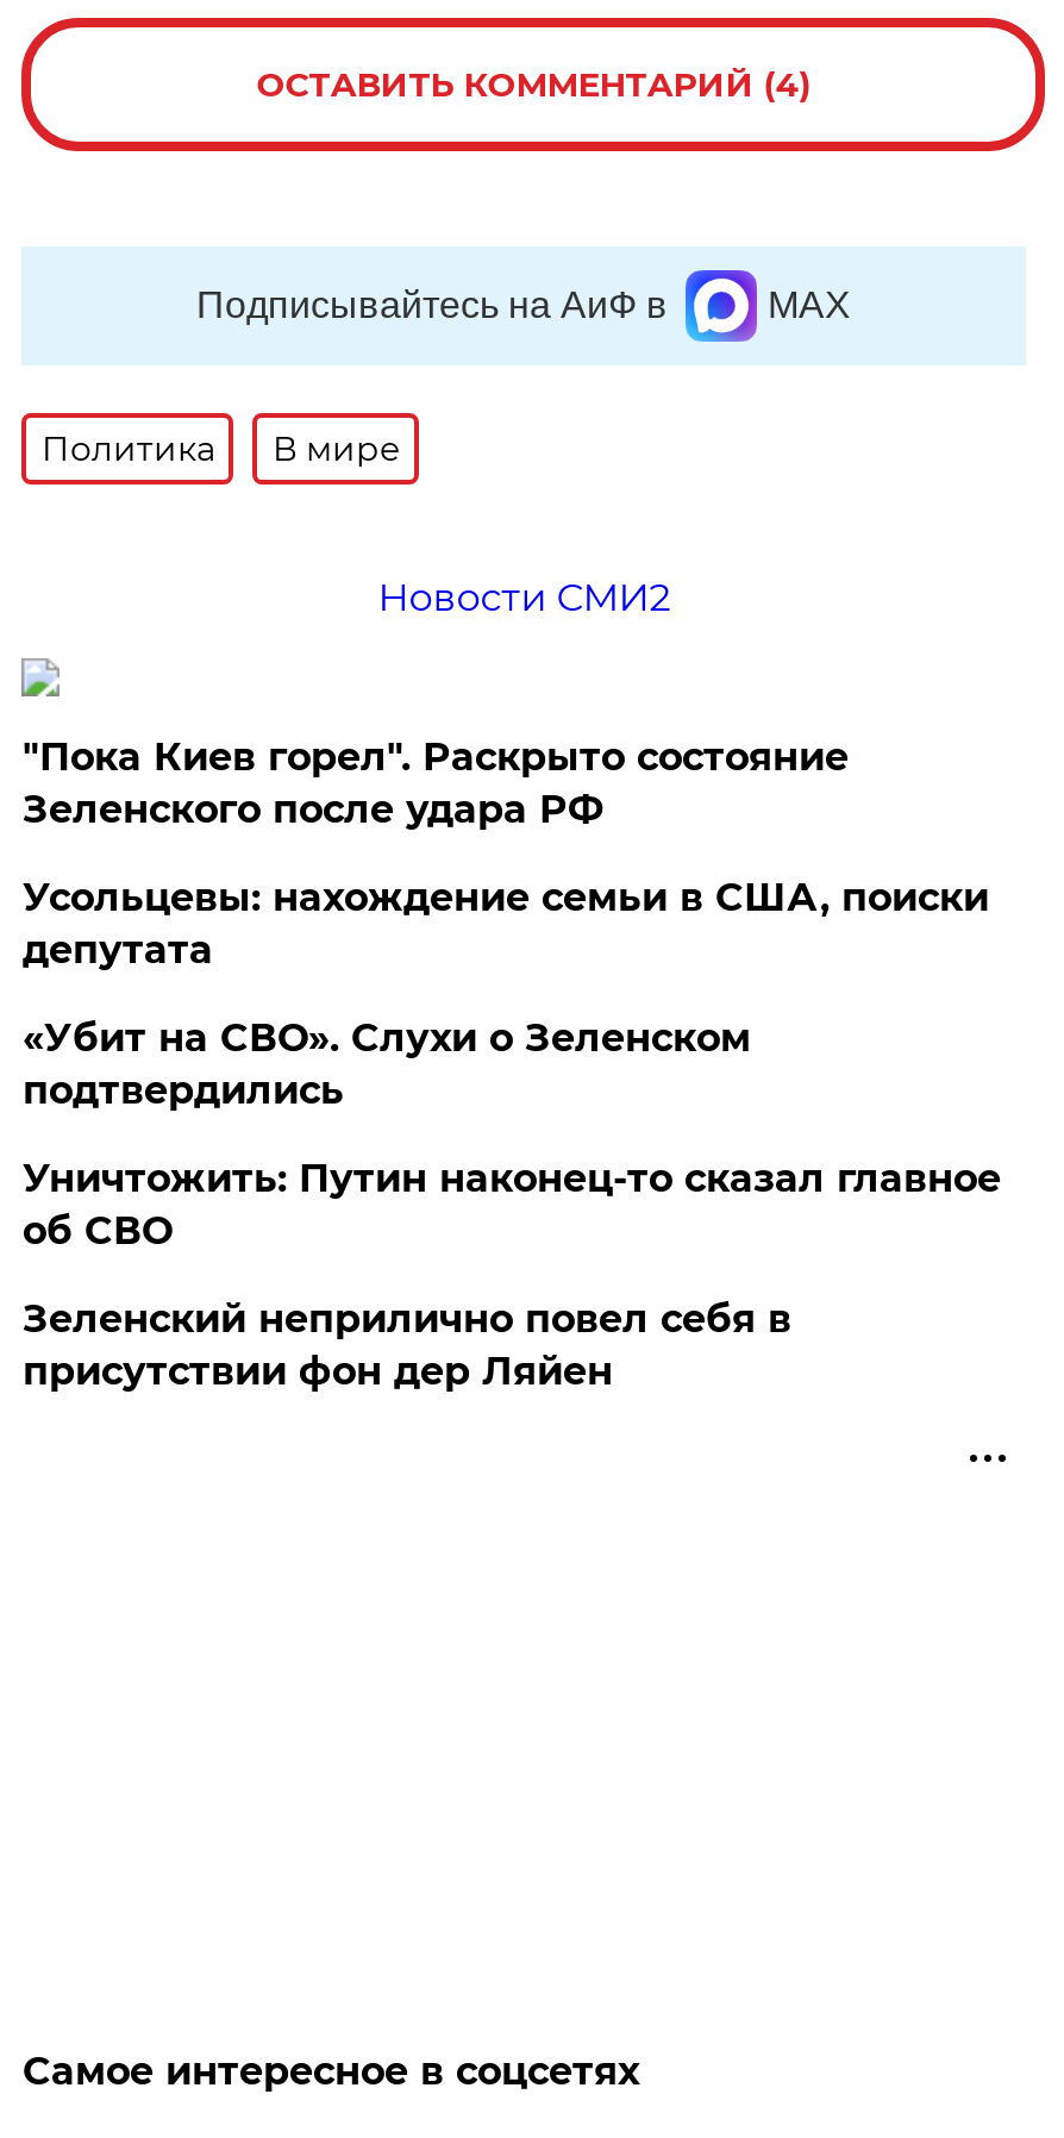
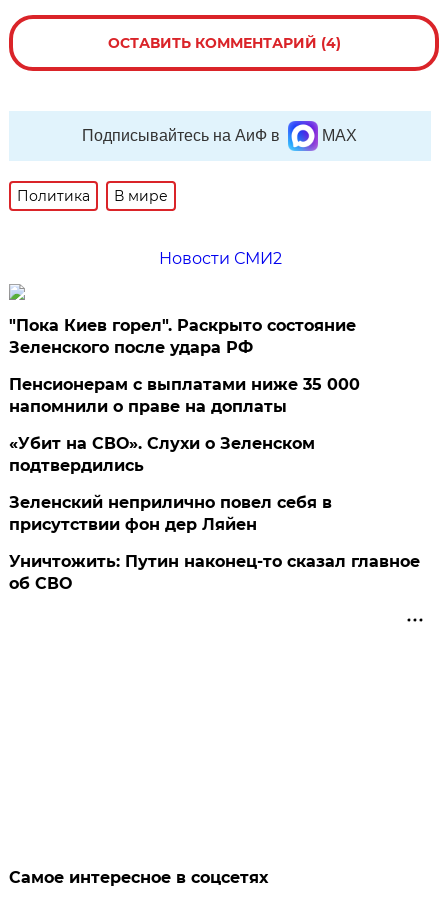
- Усольцевы: нахождение семьи в США, поиски
- депутата
+ Пенсионерам с выплатами ниже 35 000
+ напомнили о праве на доплаты

moved down: Уничтожить: Путин наконец-то сказал главное | об СВО

moved up: Зеленский неприлично повел cебя в | присутствии фон дер Ляйен
